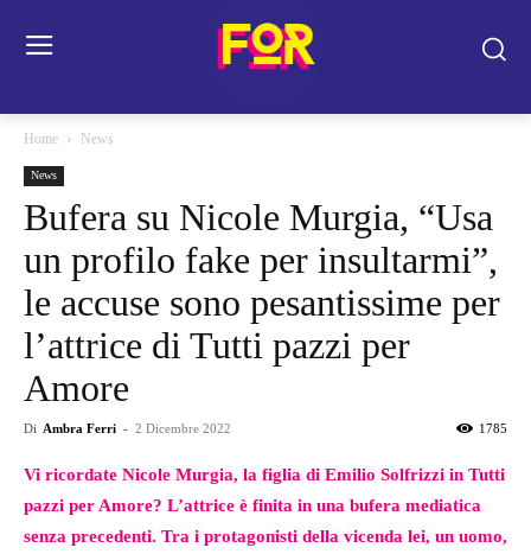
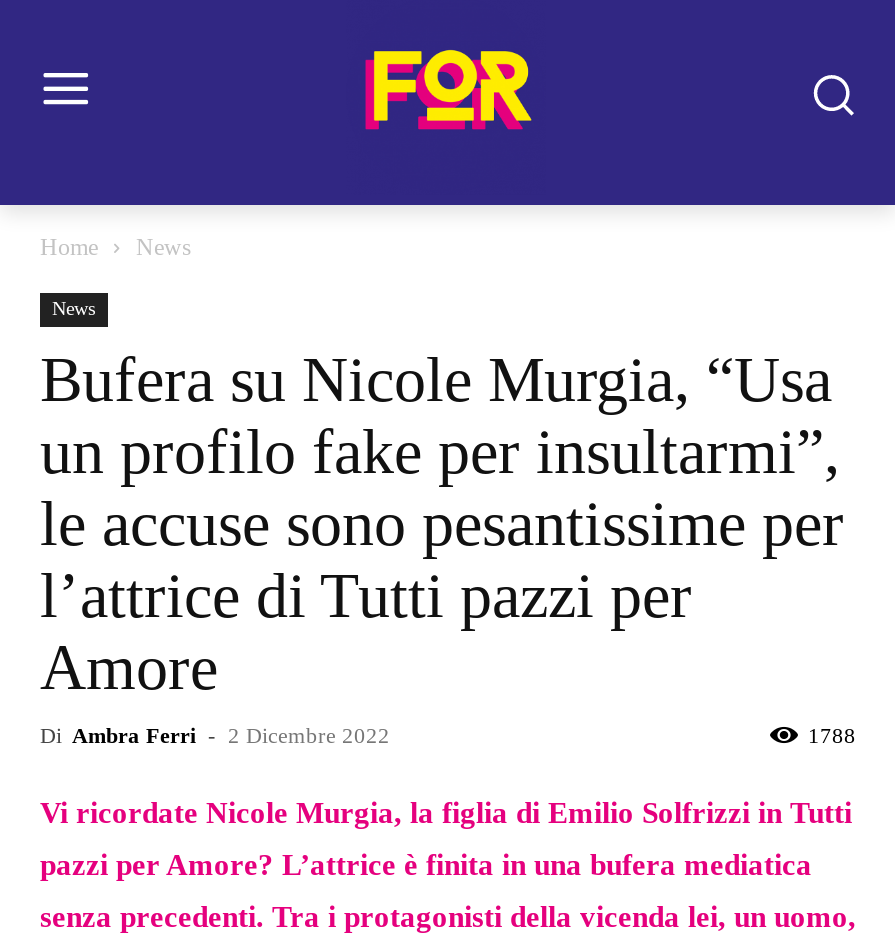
- 1785
+ 1788
